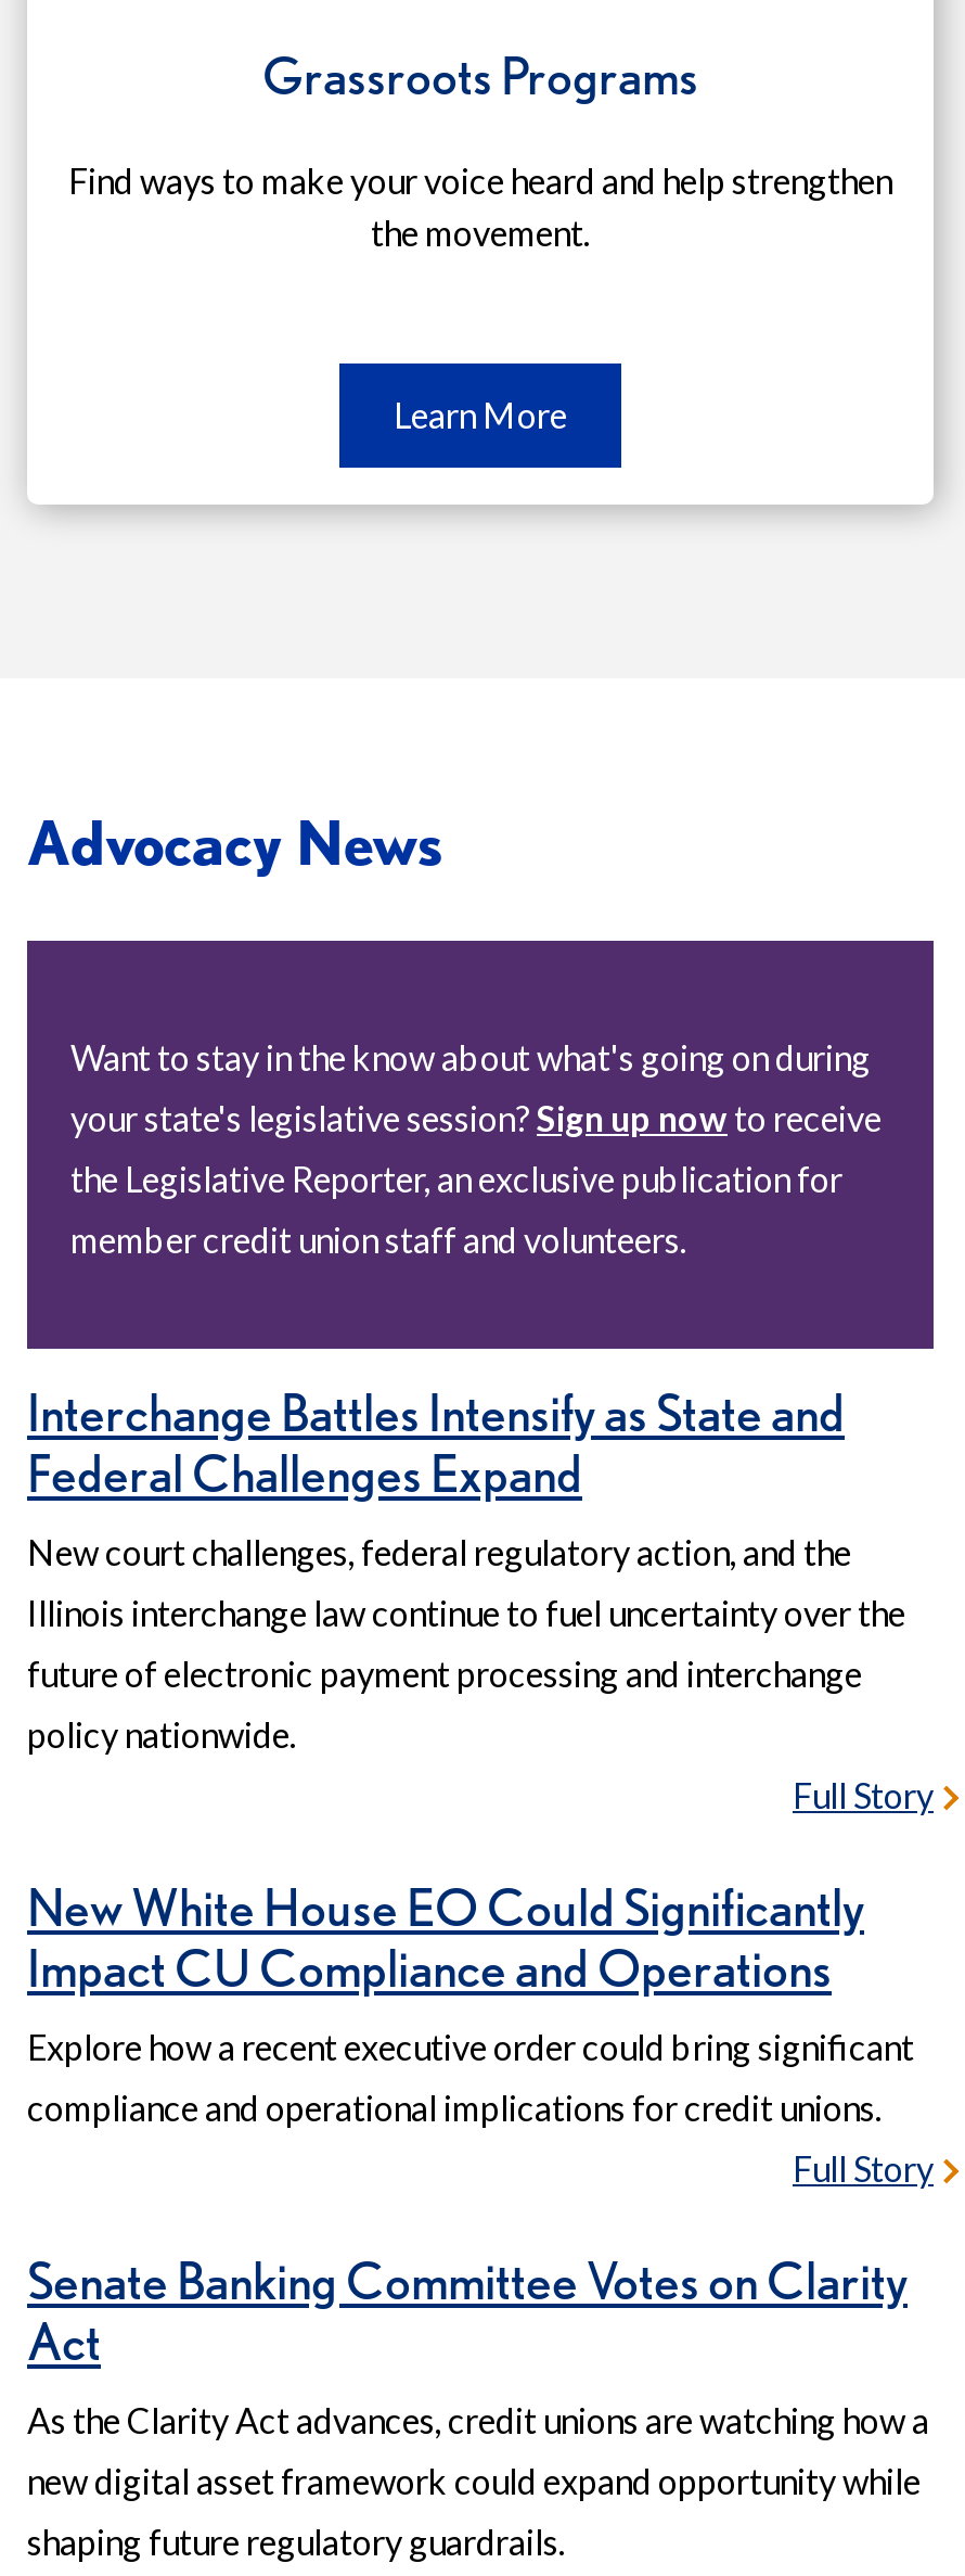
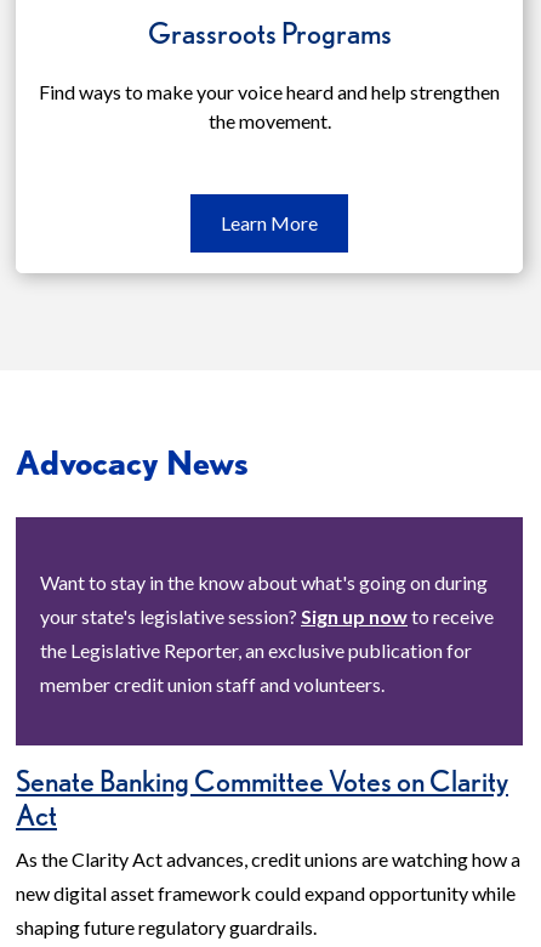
- Interchange Battles Intensify as State and
- Federal Challenges Expand
- New court challenges, federal regulatory action, and the
- Illinois interchange law continue to fuel uncertainty over the
- future of electronic payment processing and interchange
- policy nationwide.
- Full Story
- New White House EO Could Significantly
- Impact CU Compliance and Operations
- Explore how a recent executive order could bring significant
- compliance and operational implications for credit unions.
- Full Story
